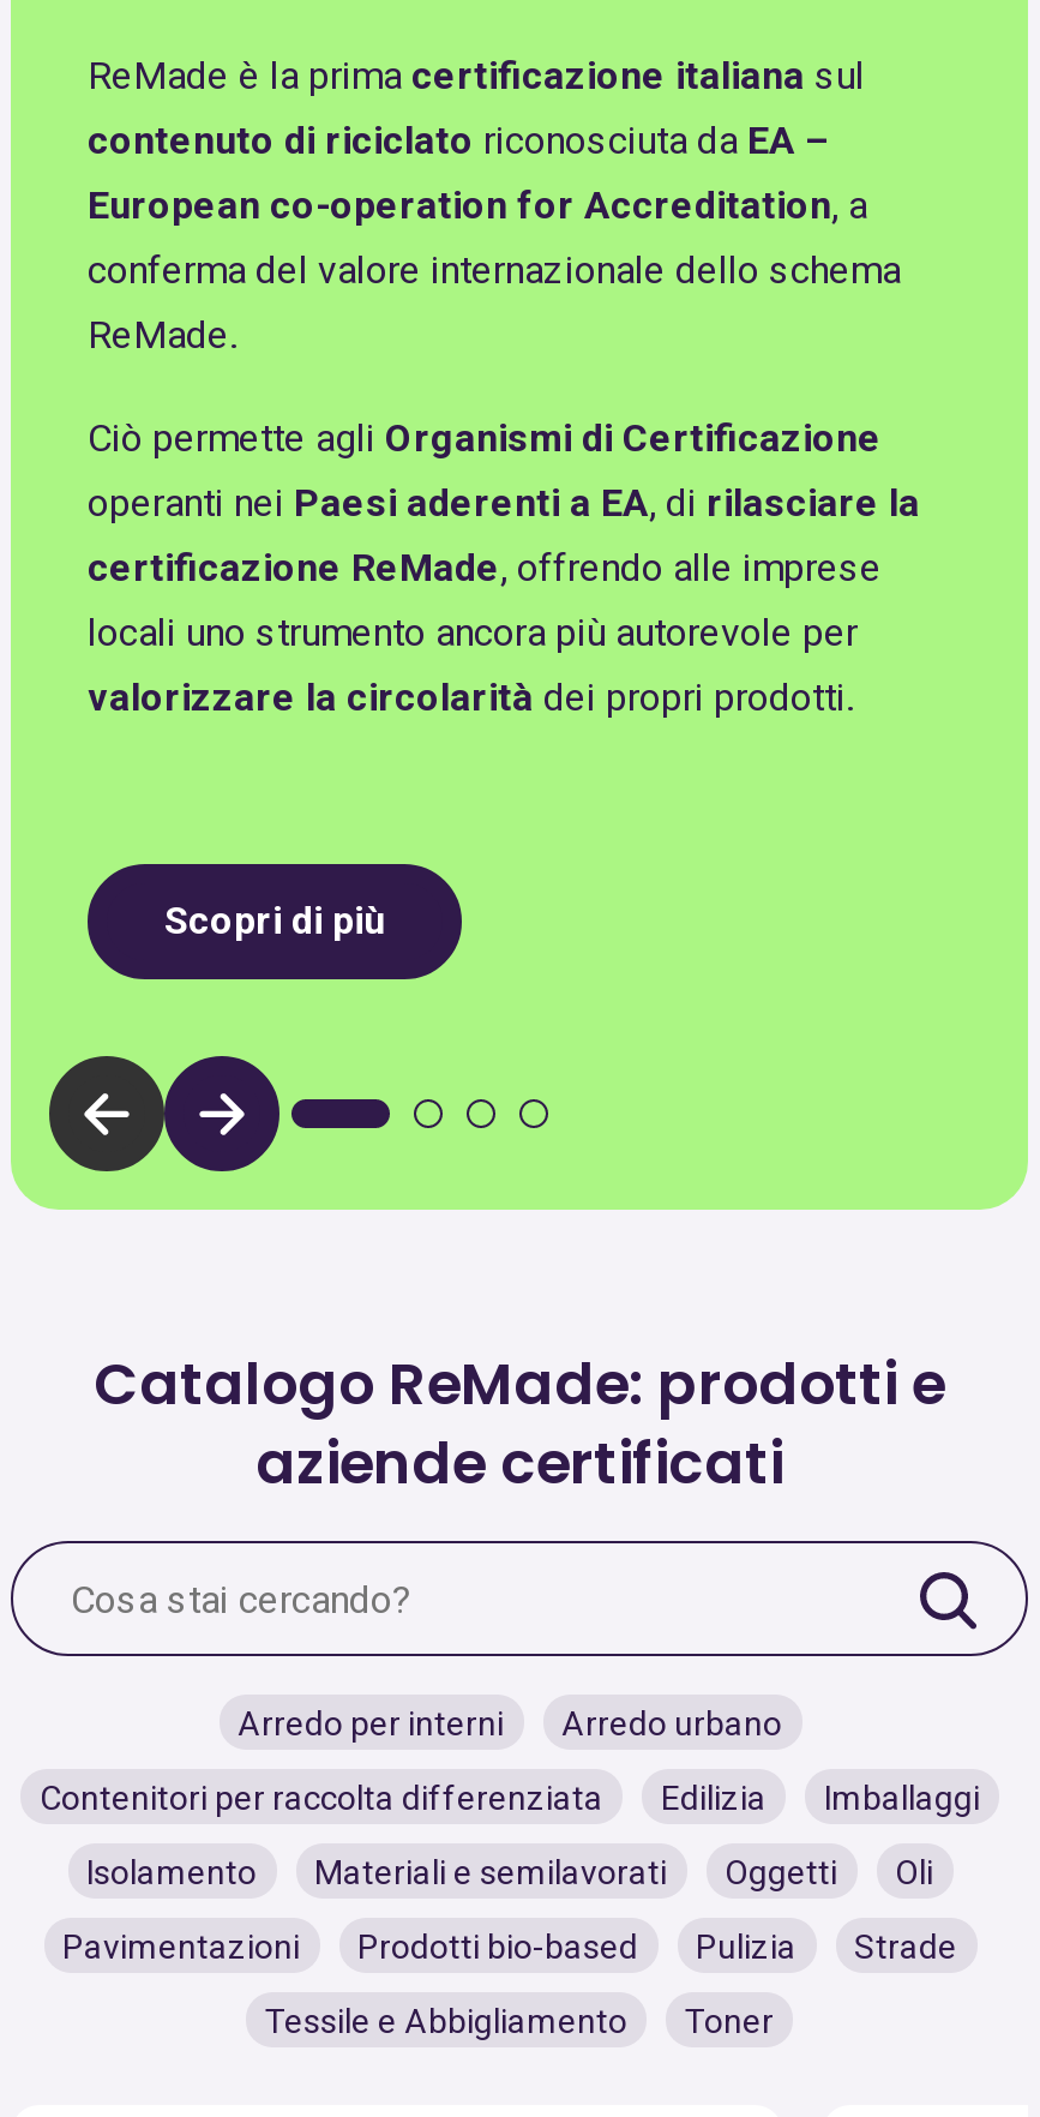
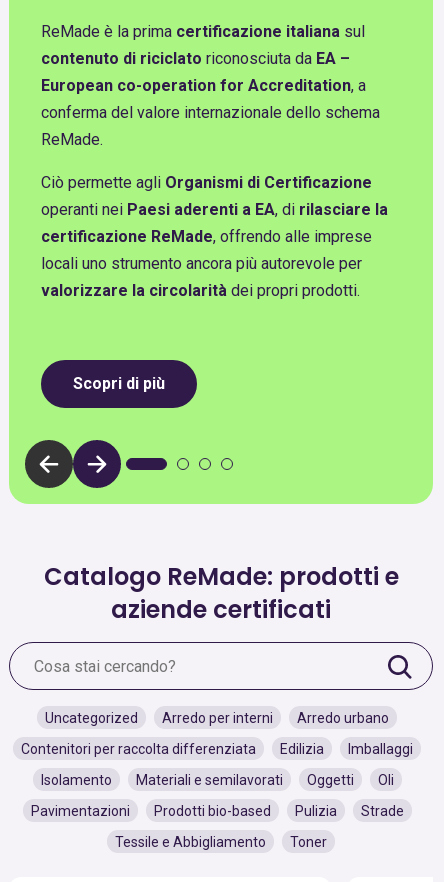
+ Uncategorized
